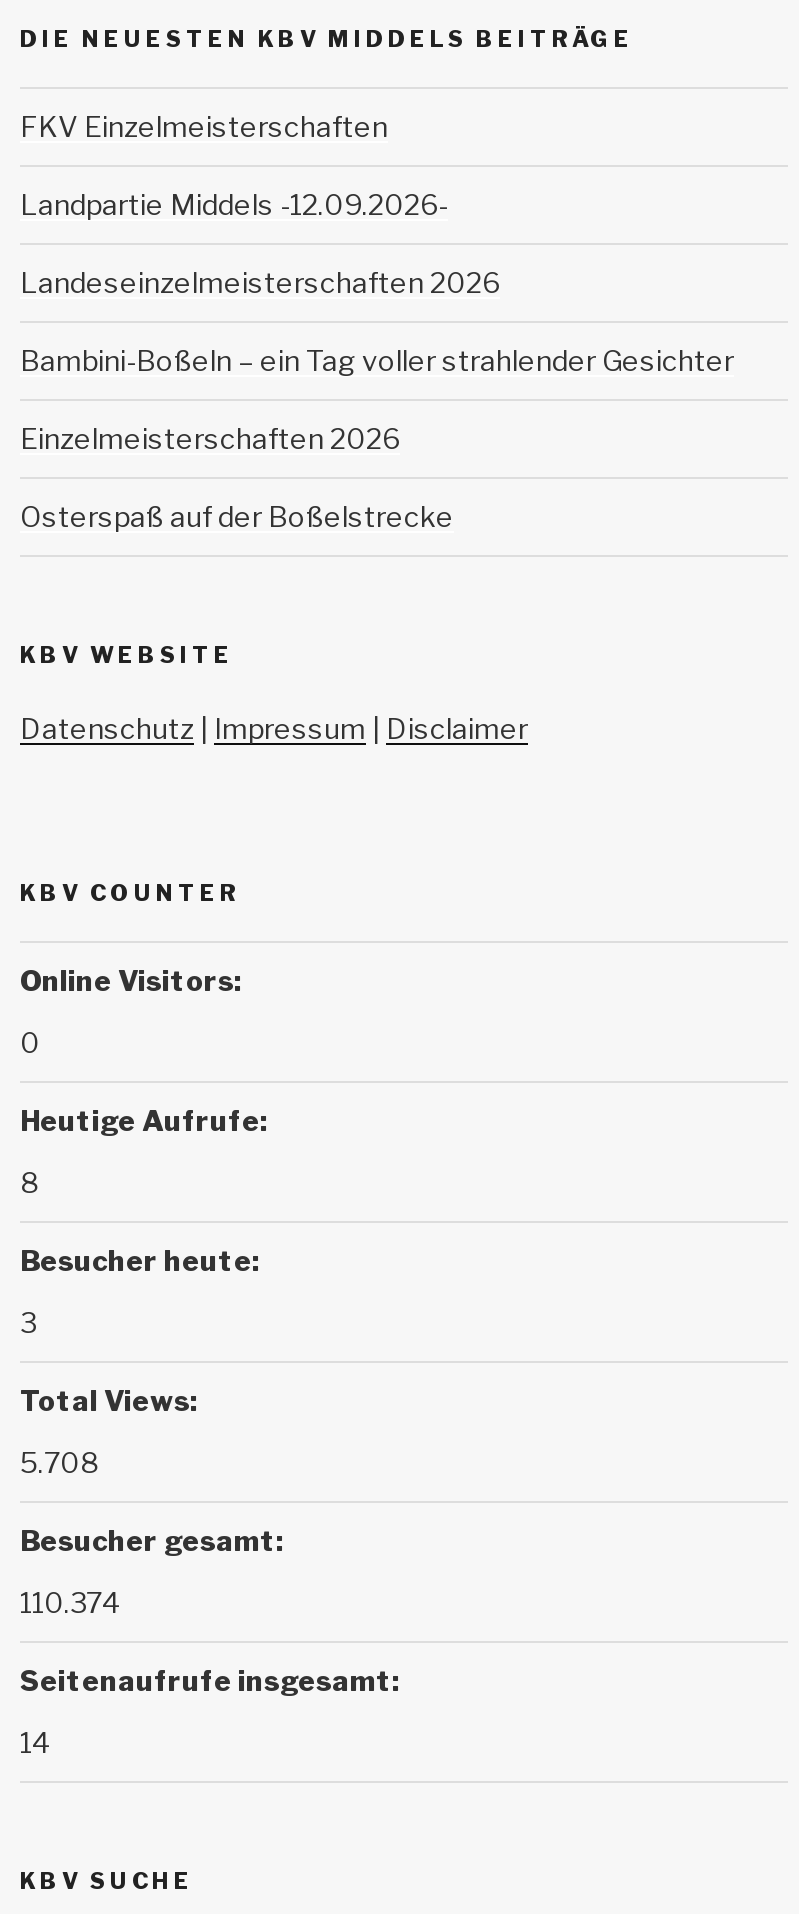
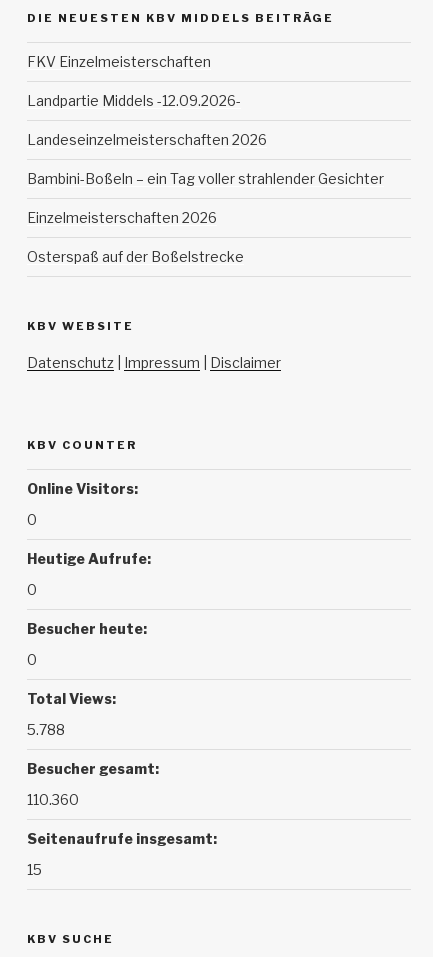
- 8
+ 0

- 3
+ 0

- 5.708
+ 5.788

- 110.374
+ 110.360

- 14
+ 15
